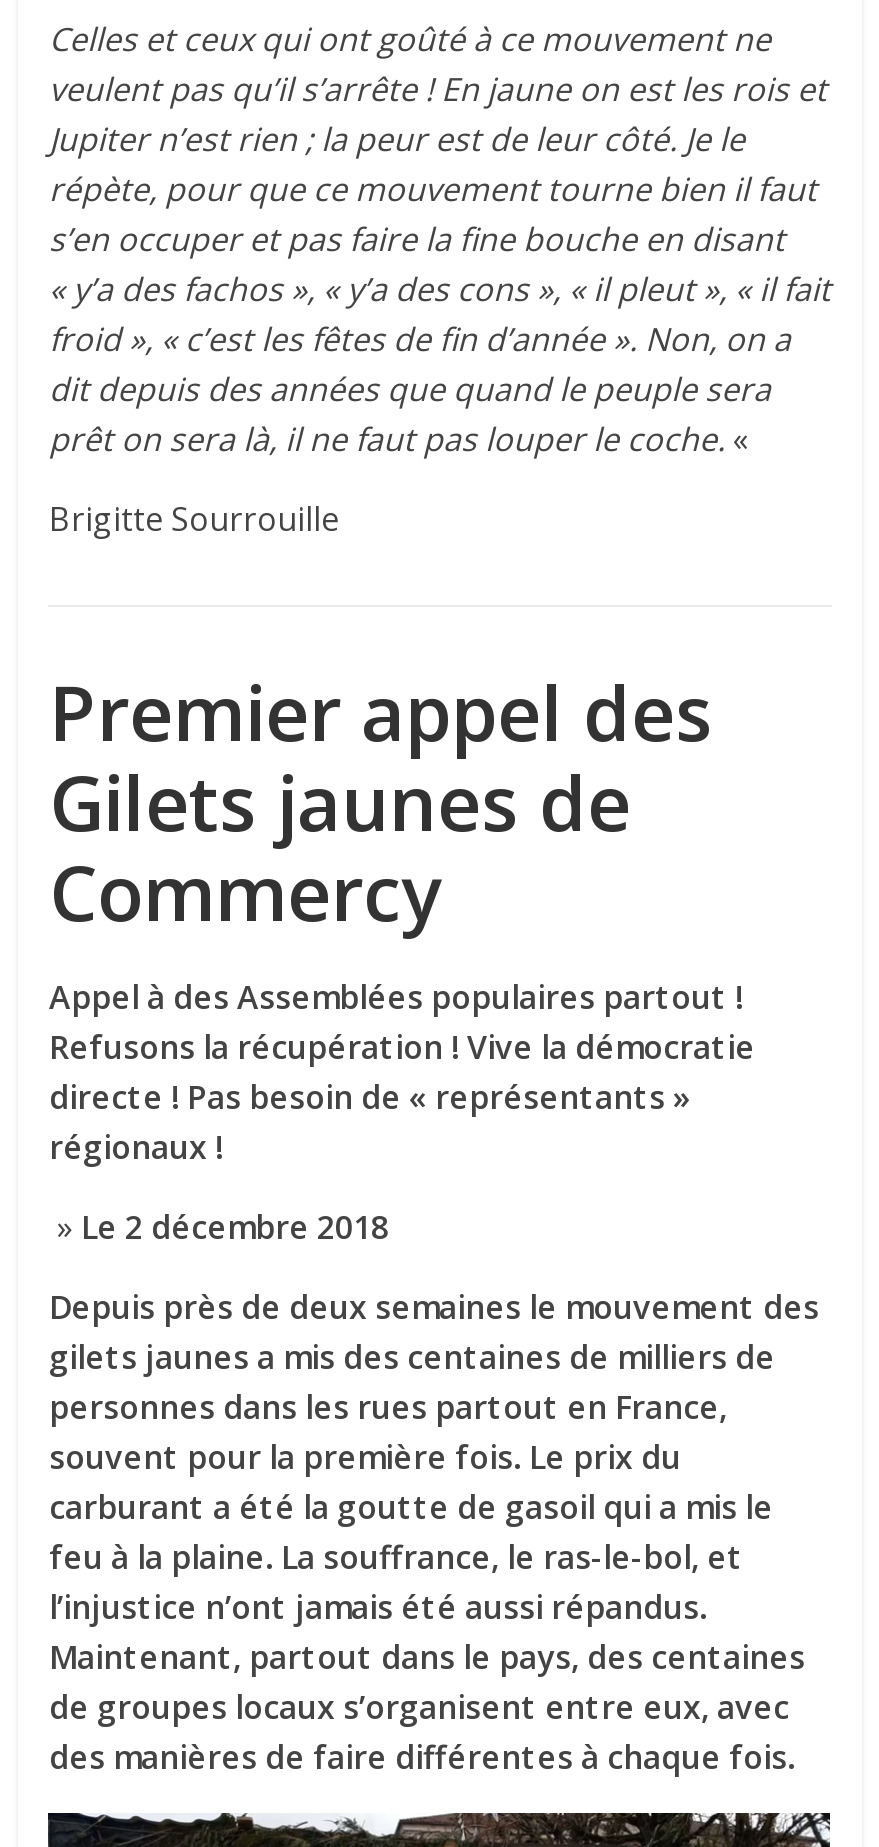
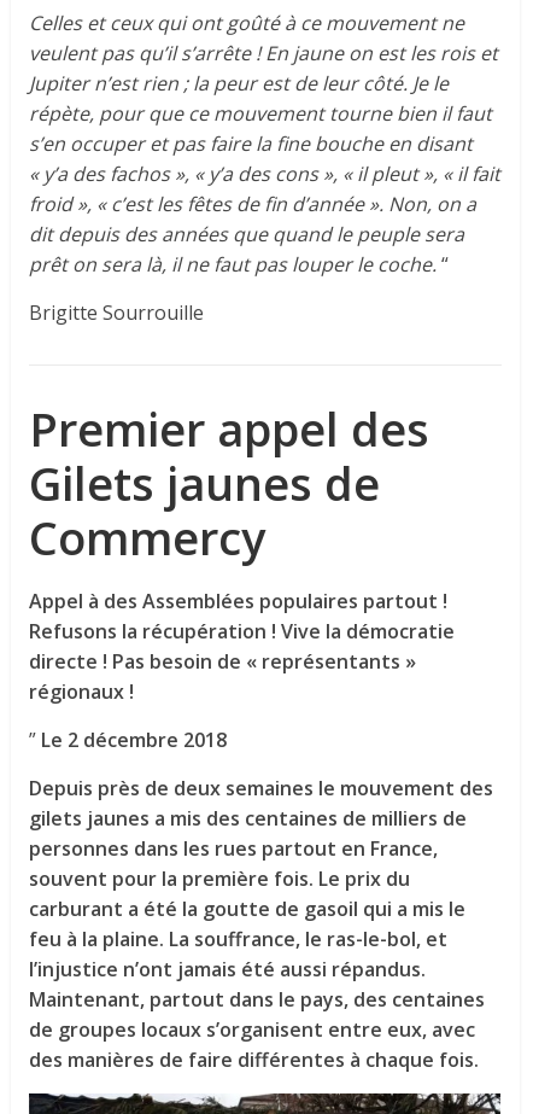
- prêt on sera là, il ne faut pas louper le coche. «
+ prêt on sera là, il ne faut pas louper le coche. “

- » Le 2 décembre 2018
+ ” Le 2 décembre 2018
